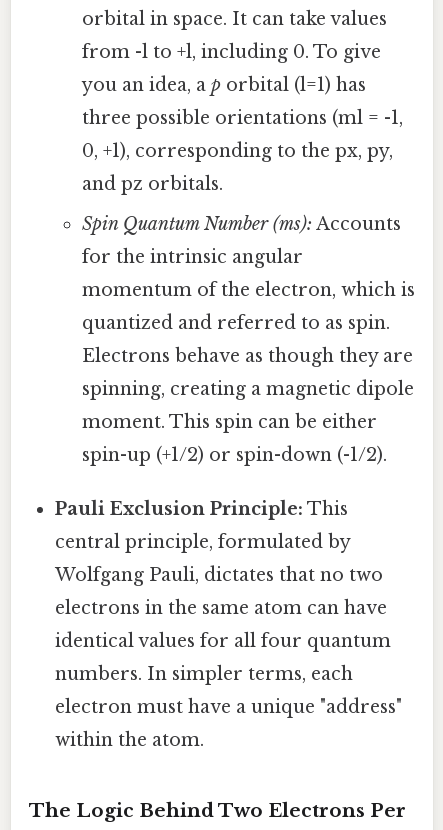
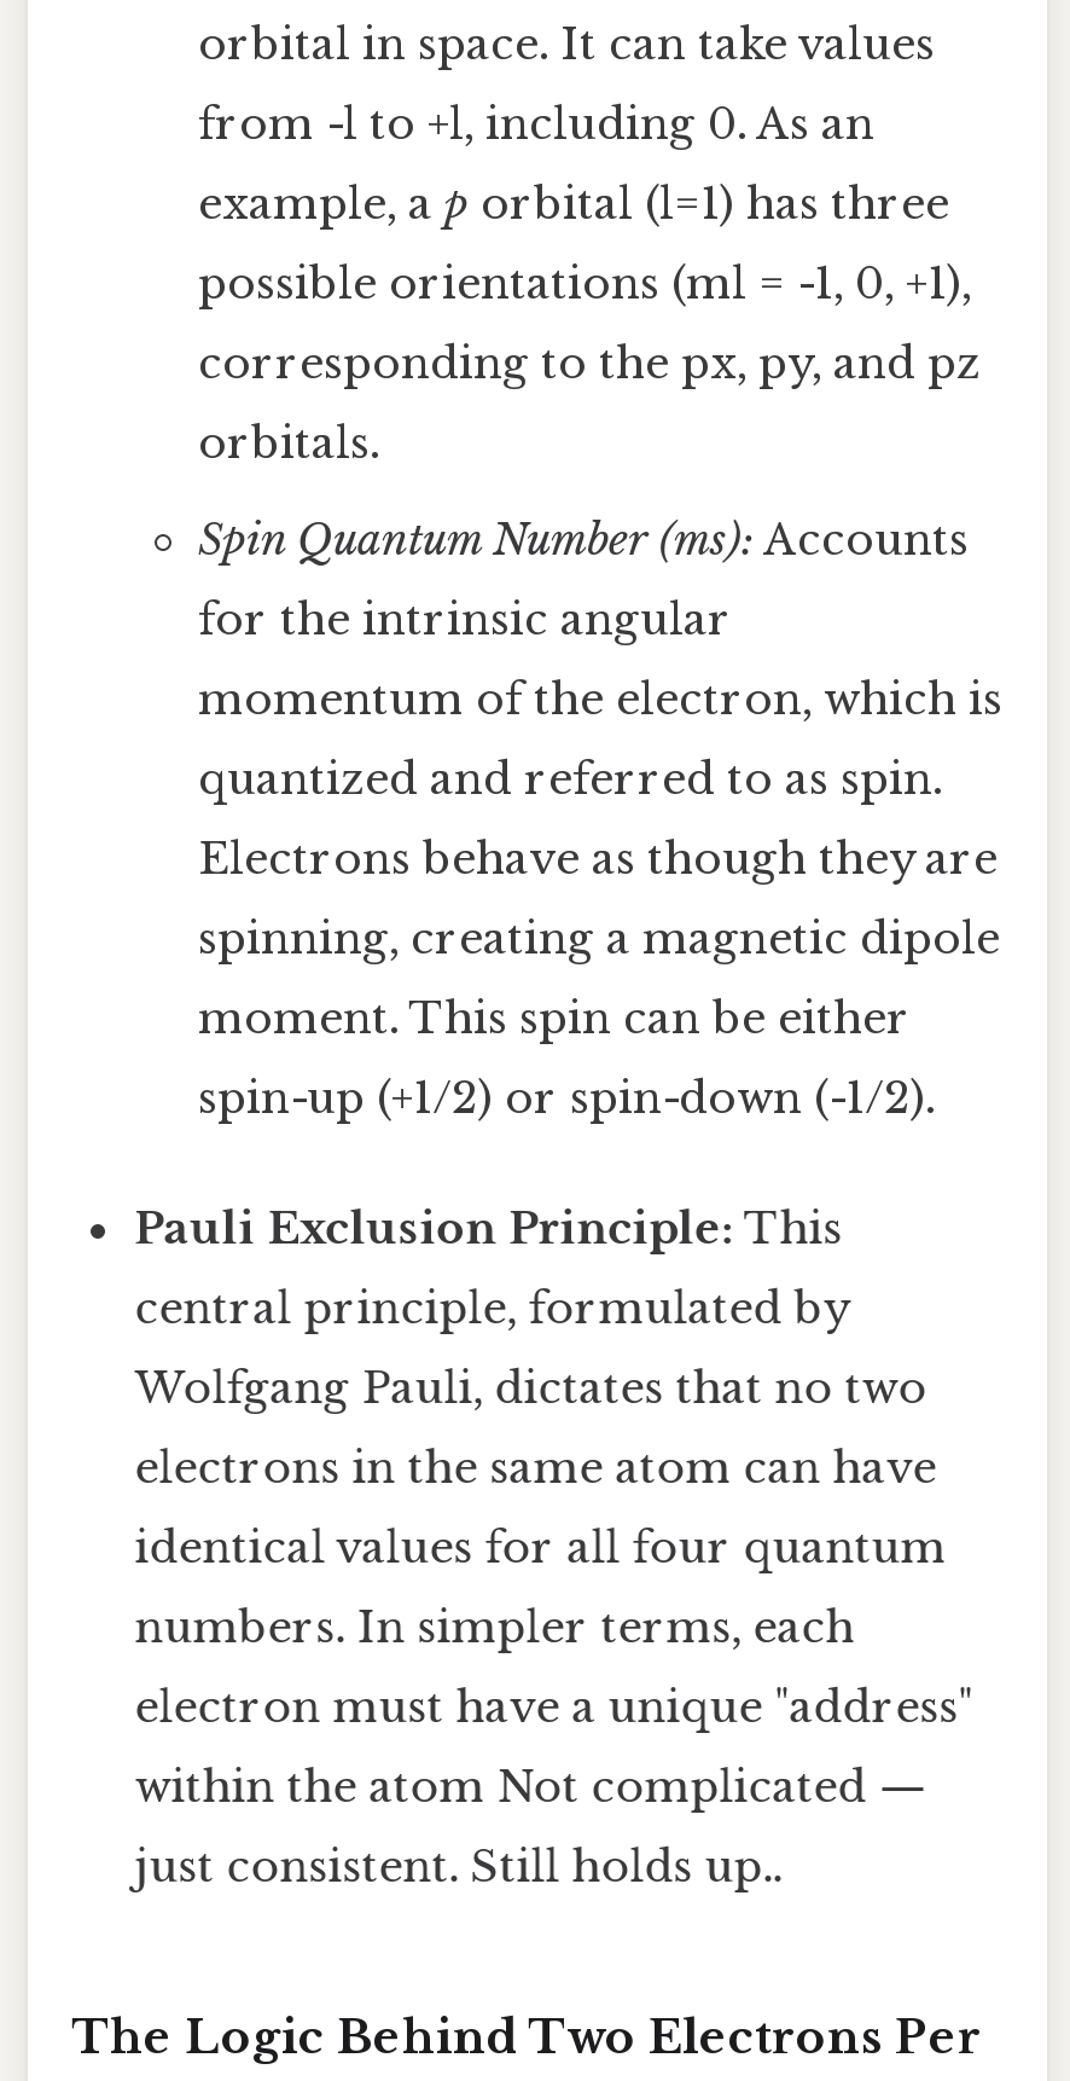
- from -l to +l, including 0. To give
+ from -l to +l, including 0. As an

- you an idea, a p orbital (l=1) has
+ example, a p orbital (l=1) has three

- three possible orientations (ml = -1,
+ possible orientations (ml = -1, 0, +1),

- 0, +1), corresponding to the px, py,
+ corresponding to the px, py, and pz

- and pz orbitals.
+ orbitals.

- within the atom.
+ within the atom Not complicated —
+ just consistent. Still holds up..
